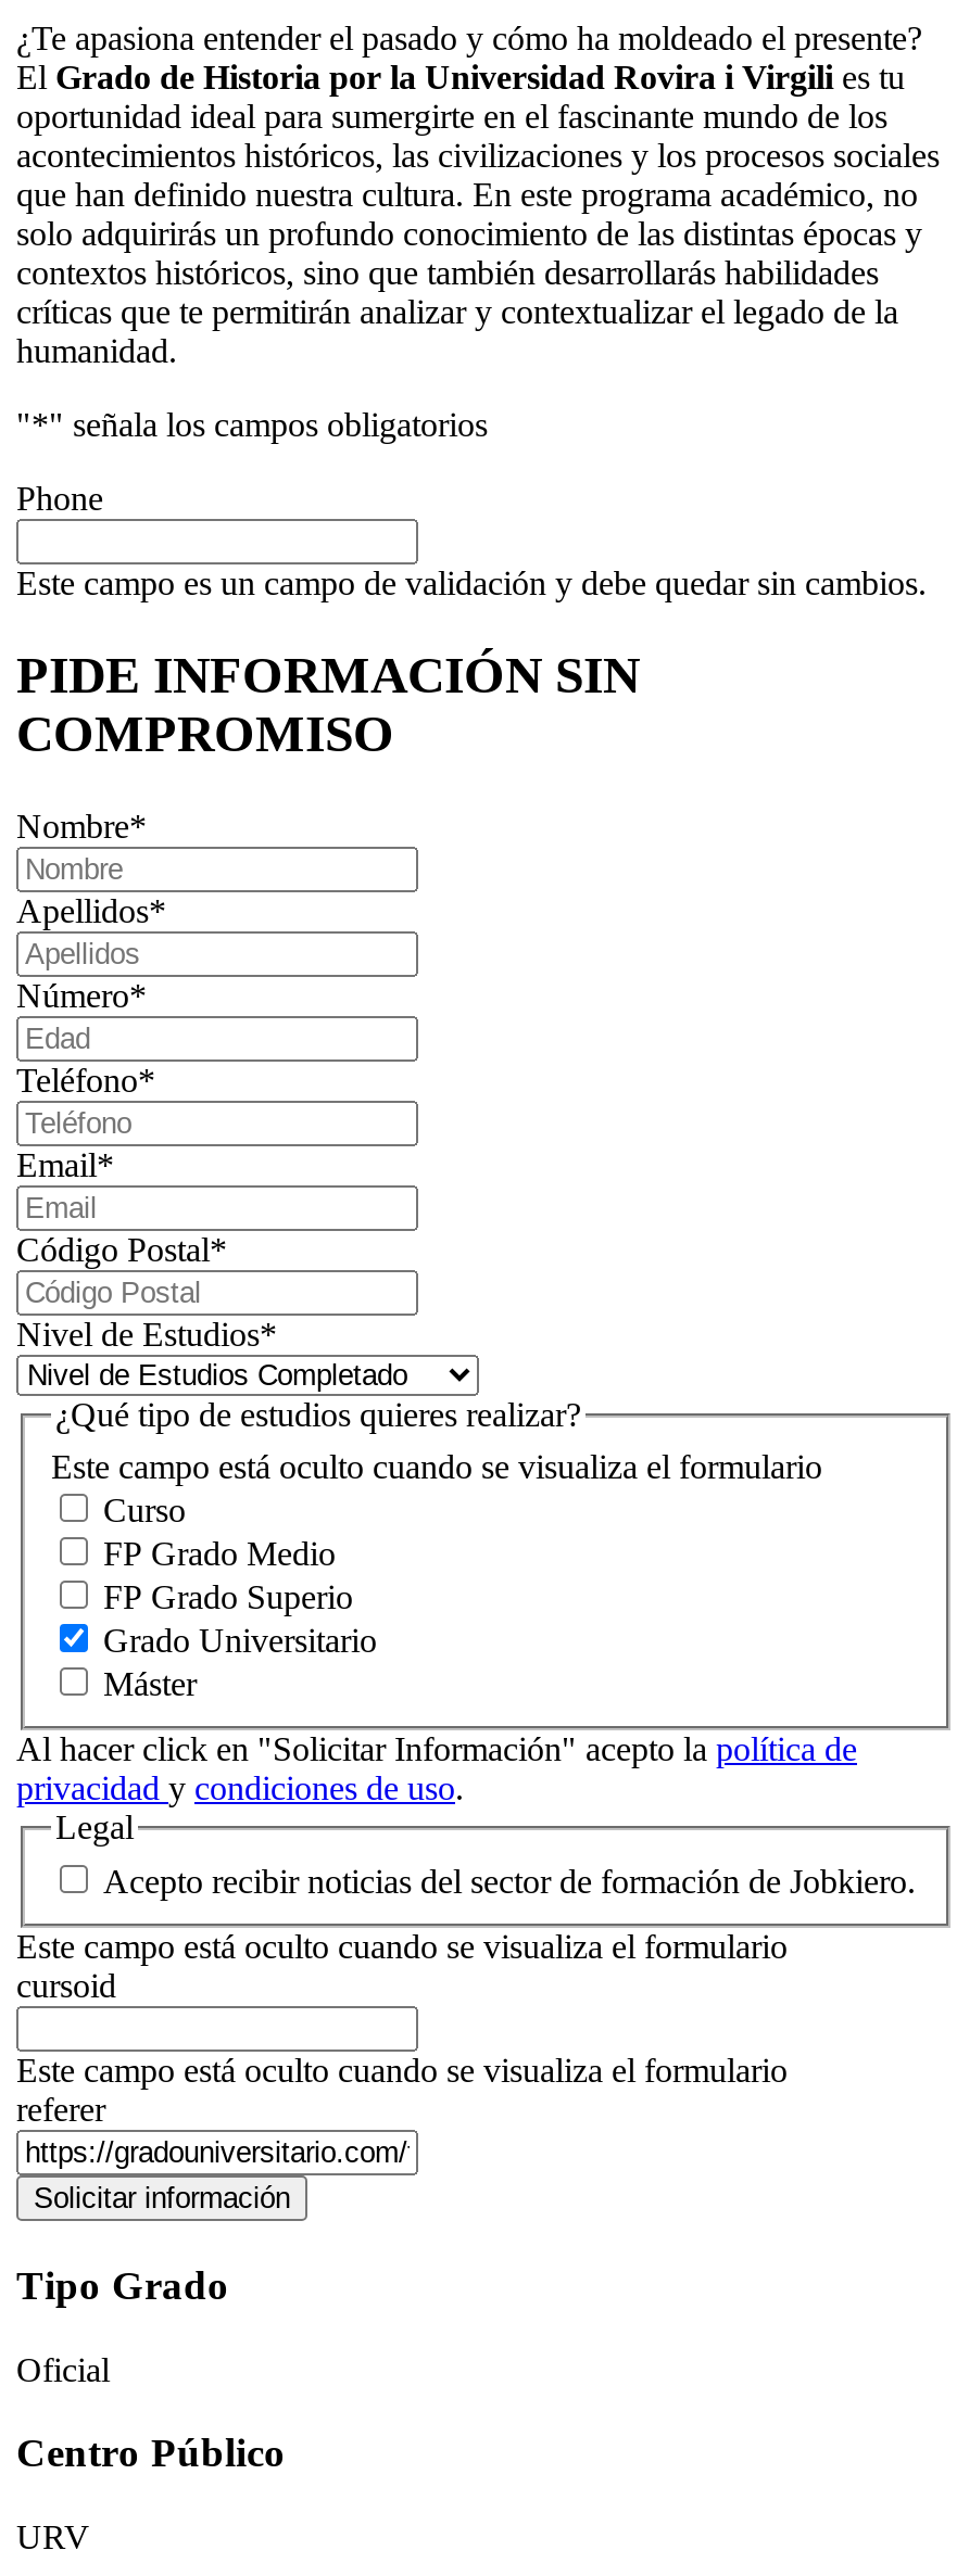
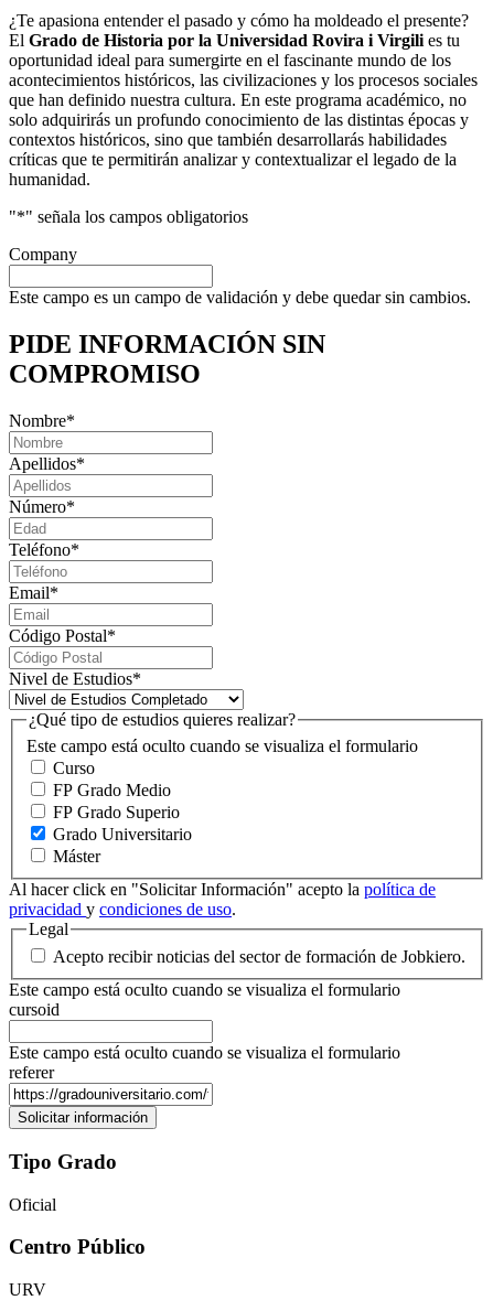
- Phone
+ Company
